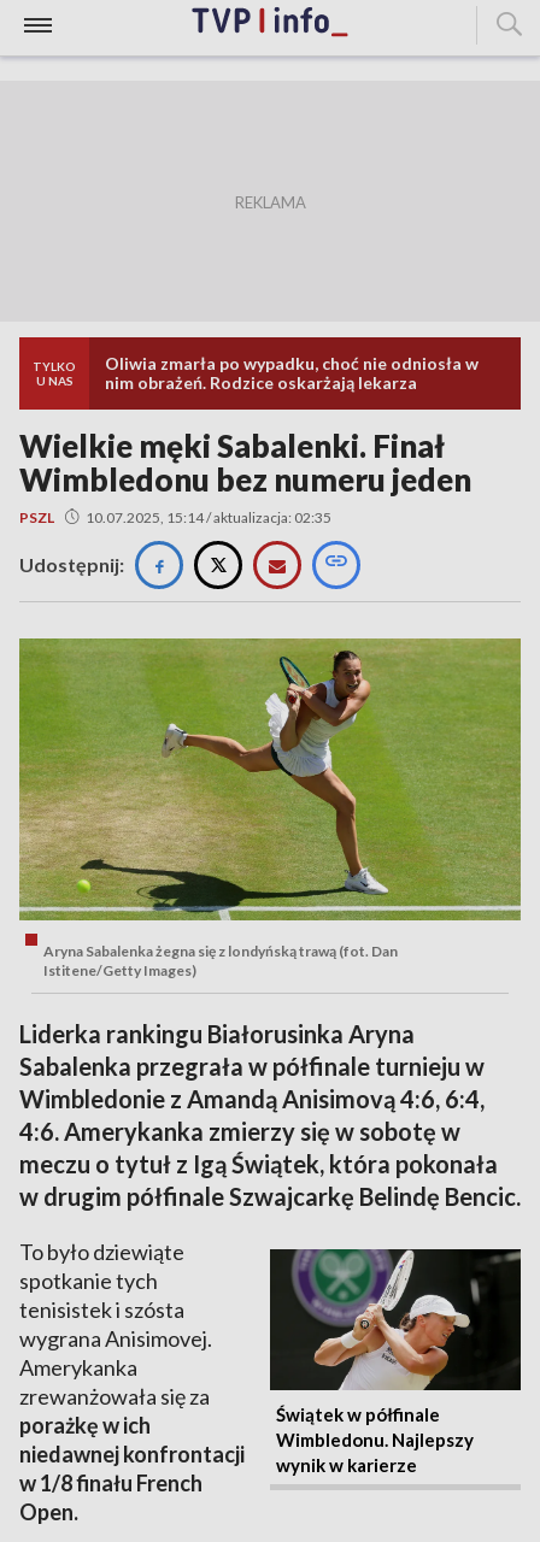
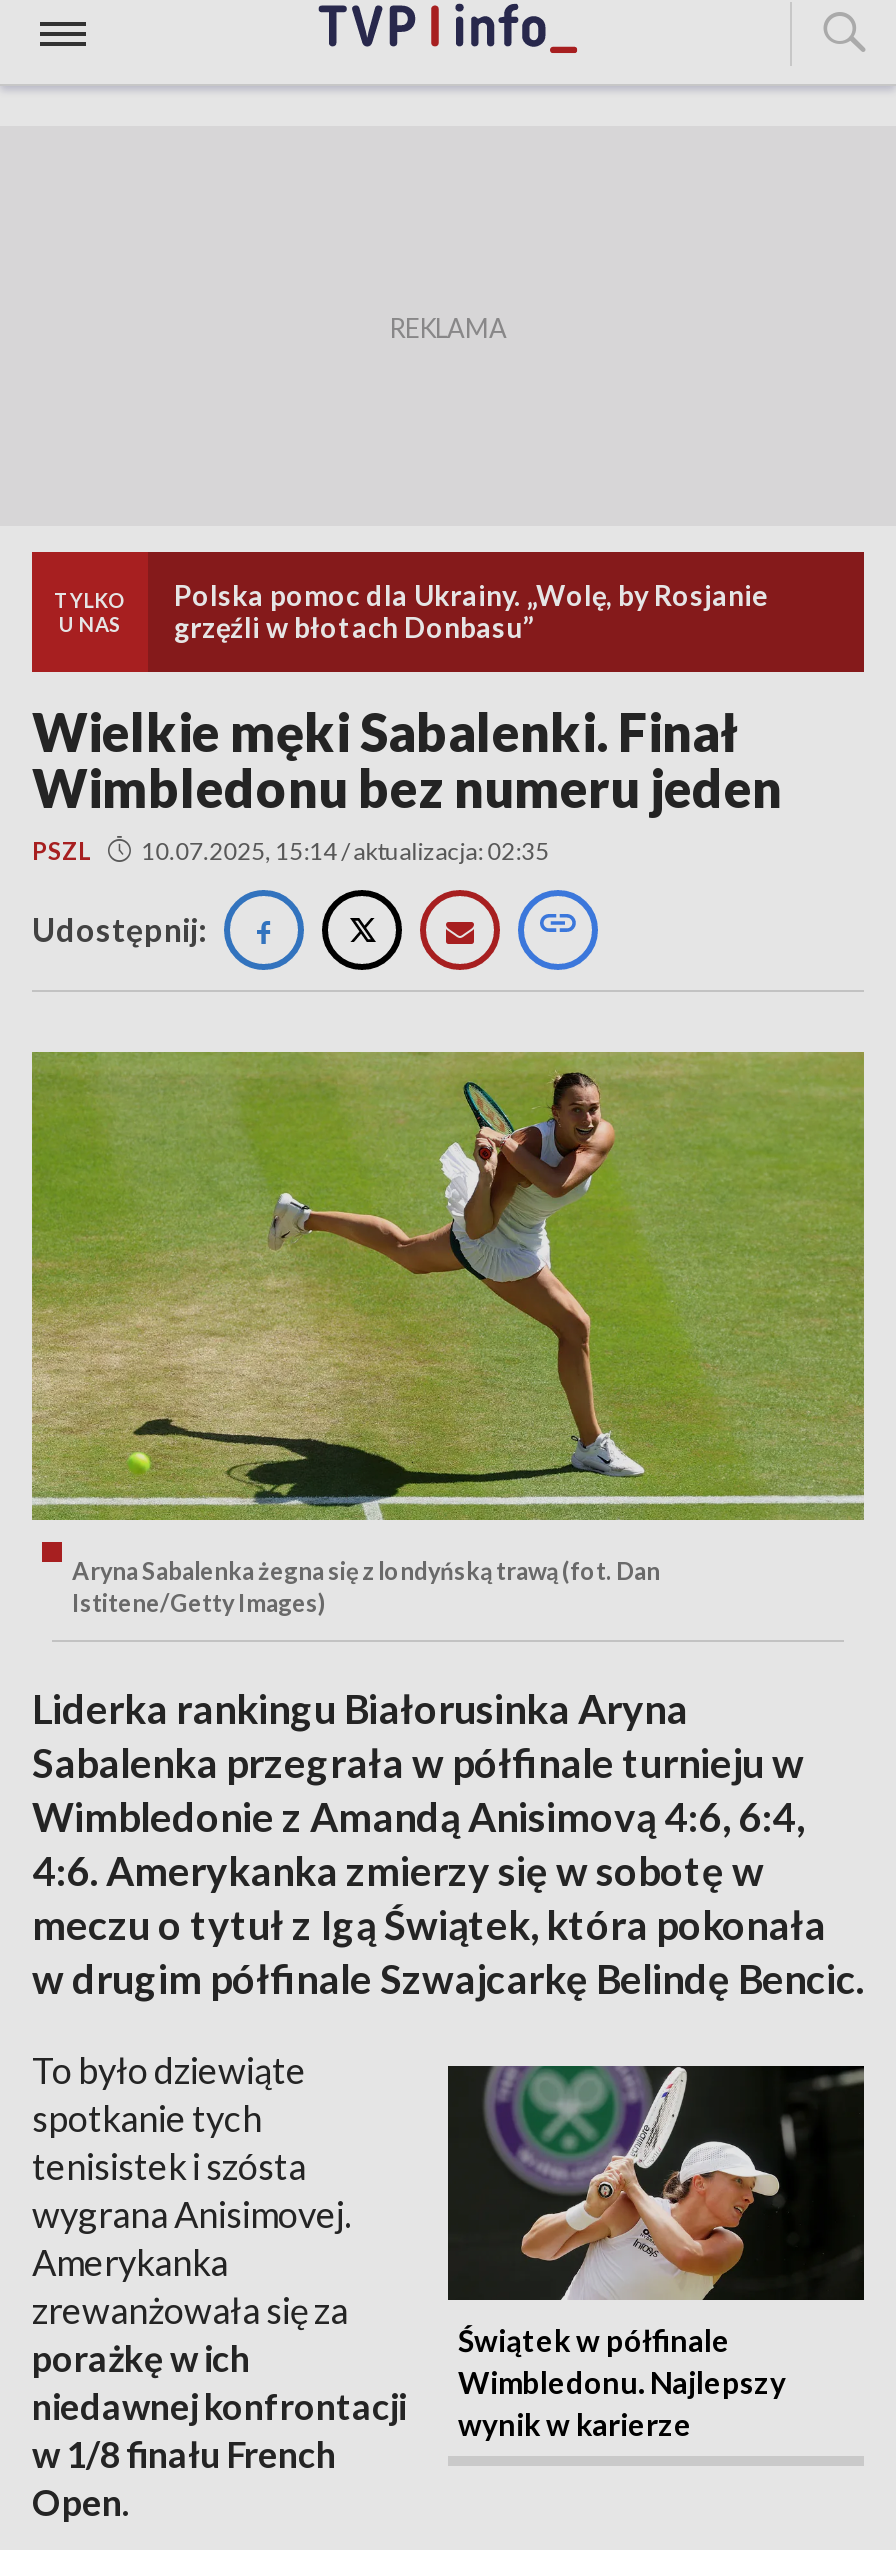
- Oliwia zmarła po wypadku, choć nie odniosła w
- nim obrażeń. Rodzice oskarżają lekarza
+ Polska pomoc dla Ukrainy. „Wolę, by Rosjanie
+ grzęźli w błotach Donbasu”
